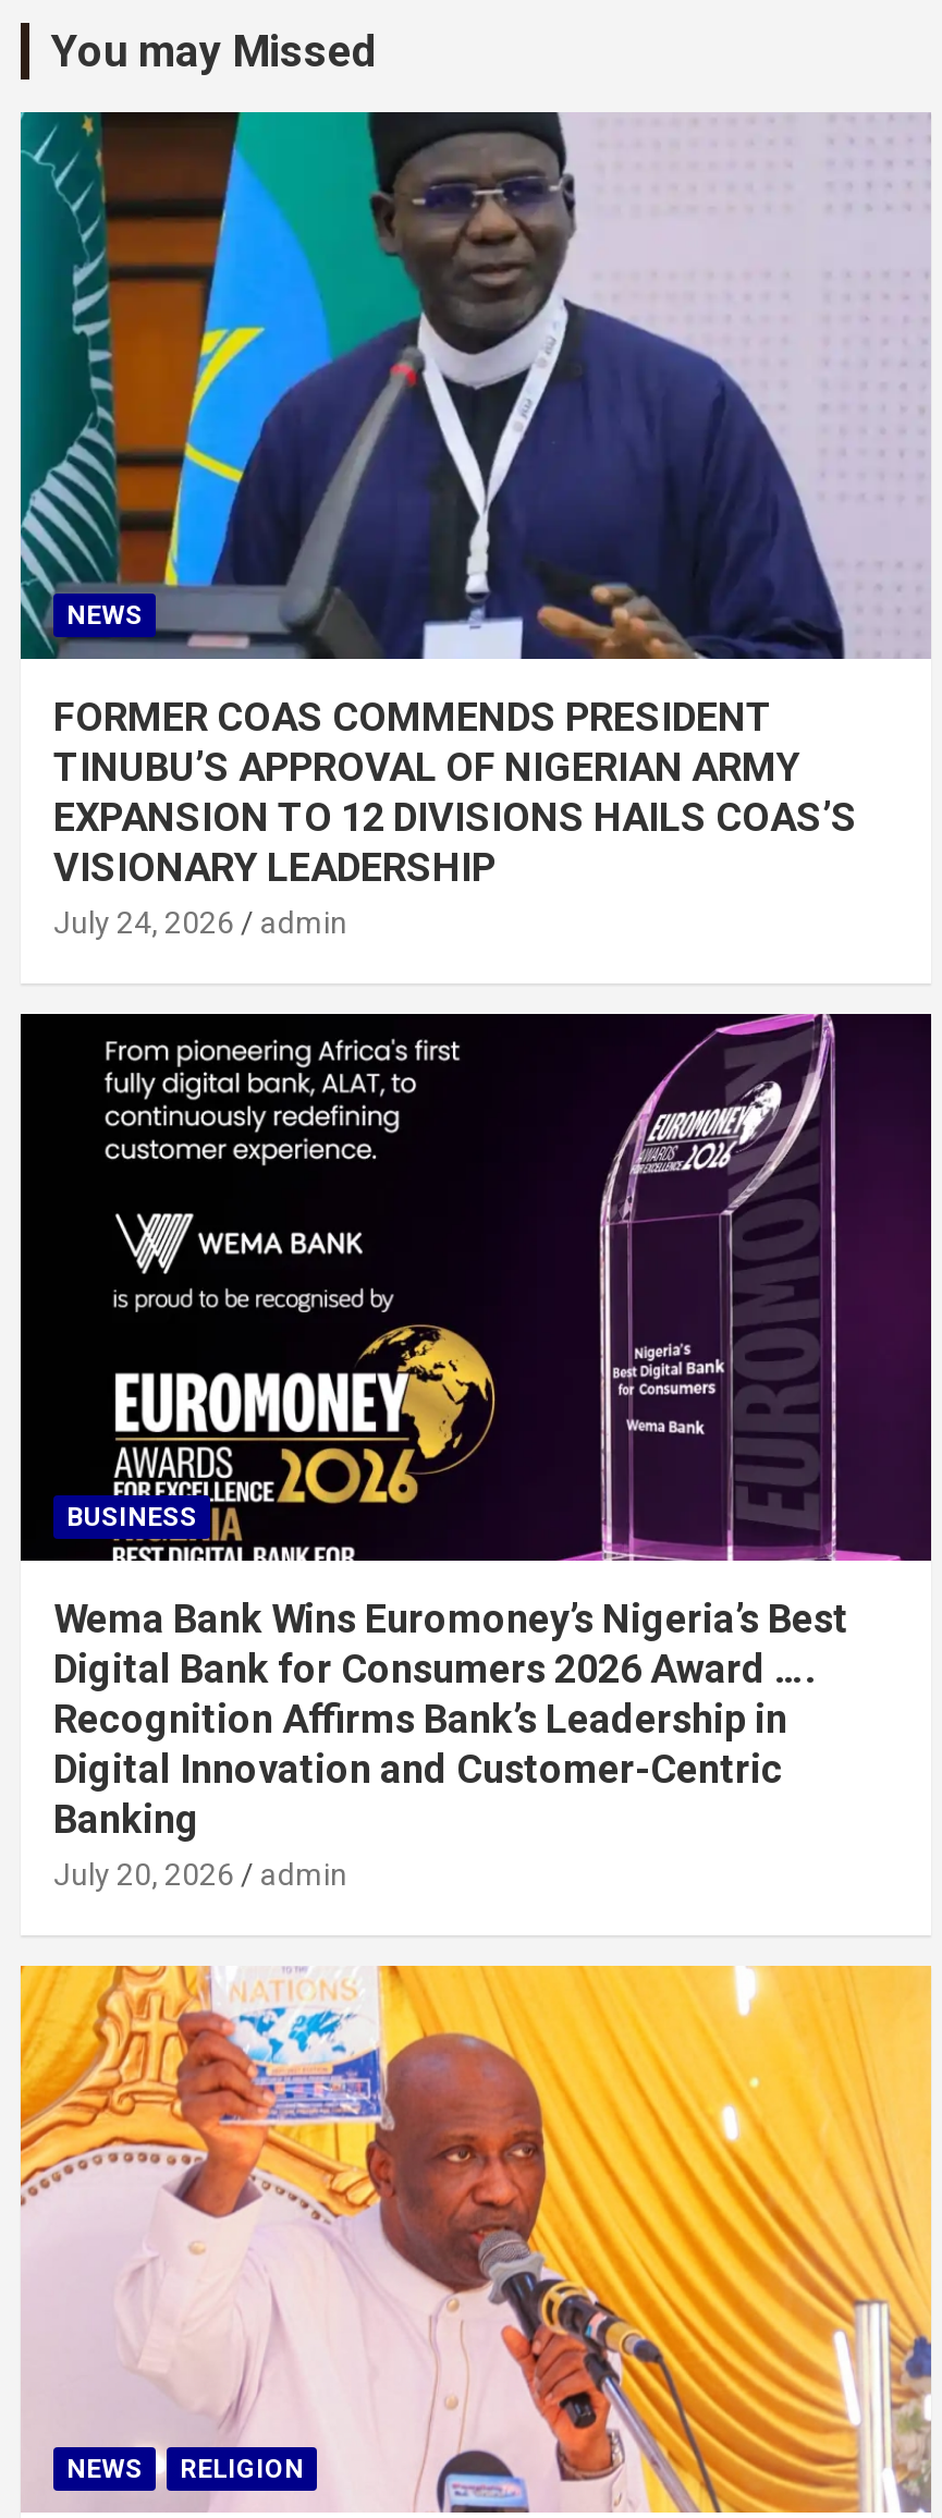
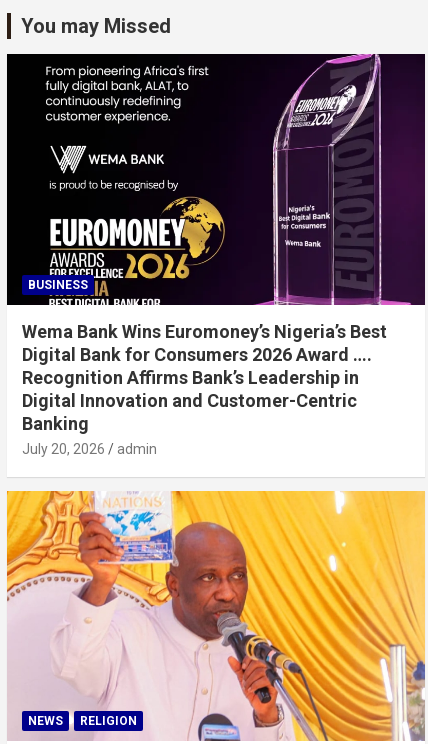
- [image]
- NEWS
- FORMER COAS COMMENDS PRESIDENT
- TINUBU’S APPROVAL OF NIGERIAN ARMY
- EXPANSION TO 12 DIVISIONS HAILS COAS’S
- VISIONARY LEADERSHIP
- July 24, 2026
- admin
